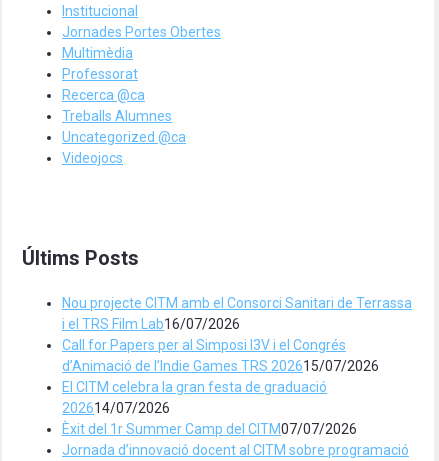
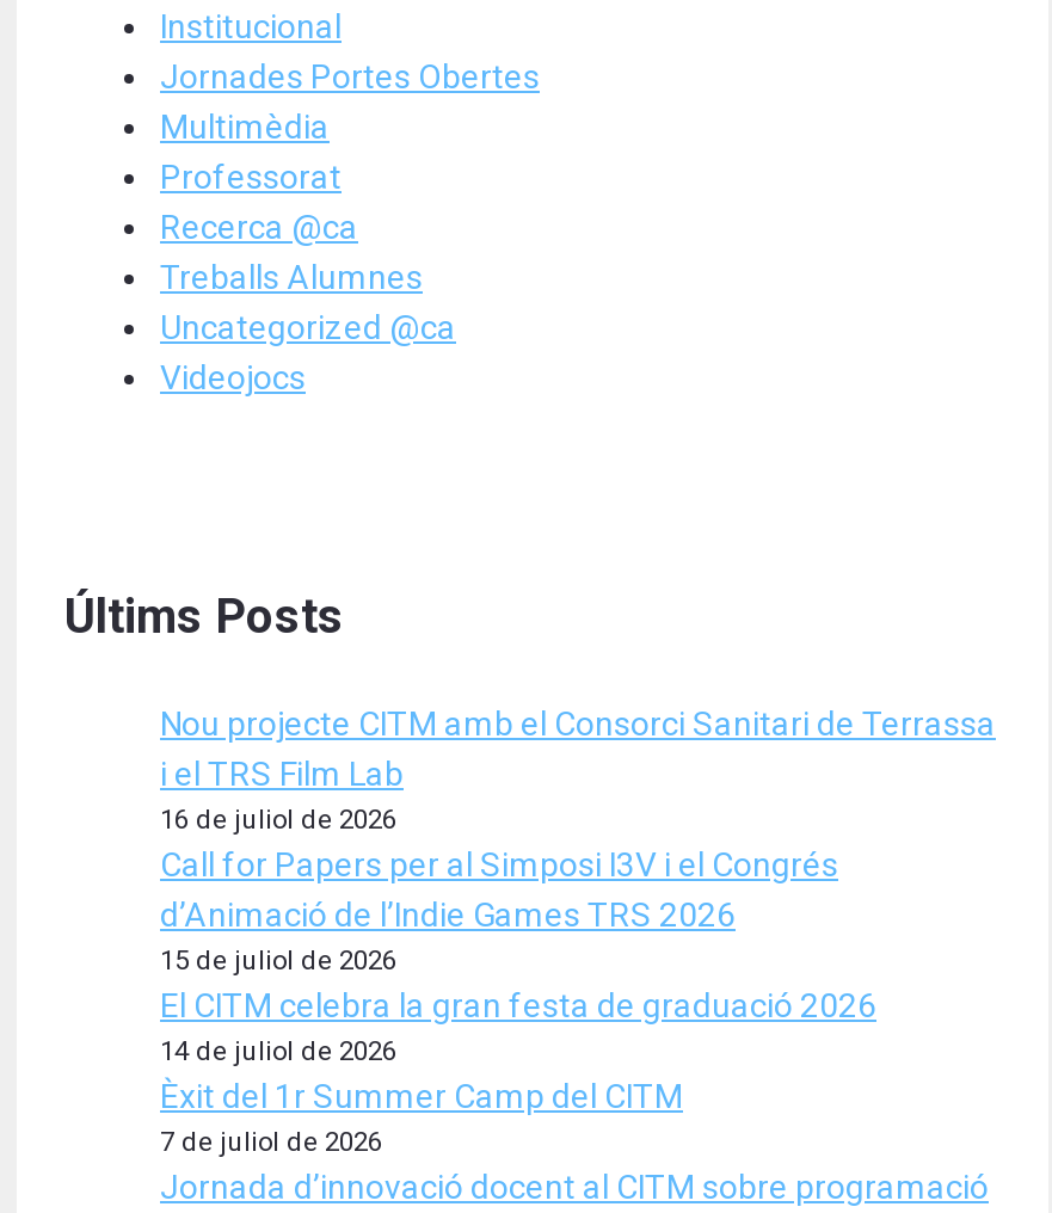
- i el TRS Film Lab16/07/2026
+ i el TRS Film Lab
+ 16 de juliol de 2026

- d’Animació de l’Indie Games TRS 202615/07/2026
- El CITM celebra la gran festa de graduació
- 202614/07/2026
- Èxit del 1r Summer Camp del CITM07/07/2026
+ d’Animació de l’Indie Games TRS 2026
+ 15 de juliol de 2026
+ El CITM celebra la gran festa de graduació 2026
+ 14 de juliol de 2026
+ Èxit del 1r Summer Camp del CITM
+ 7 de juliol de 2026
